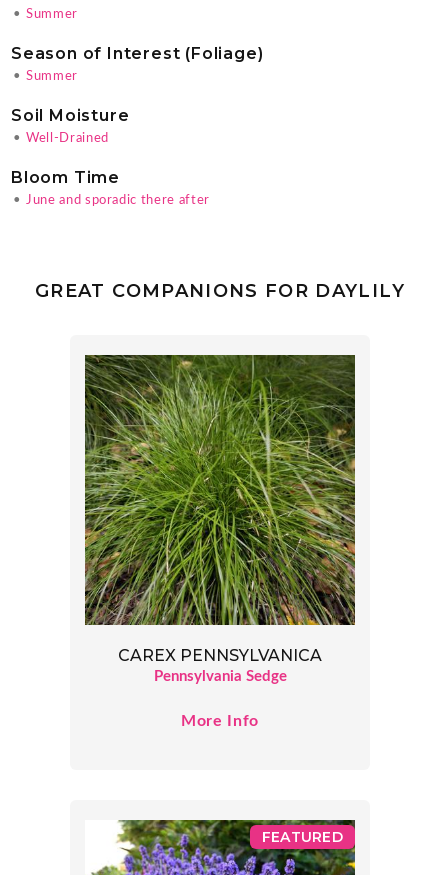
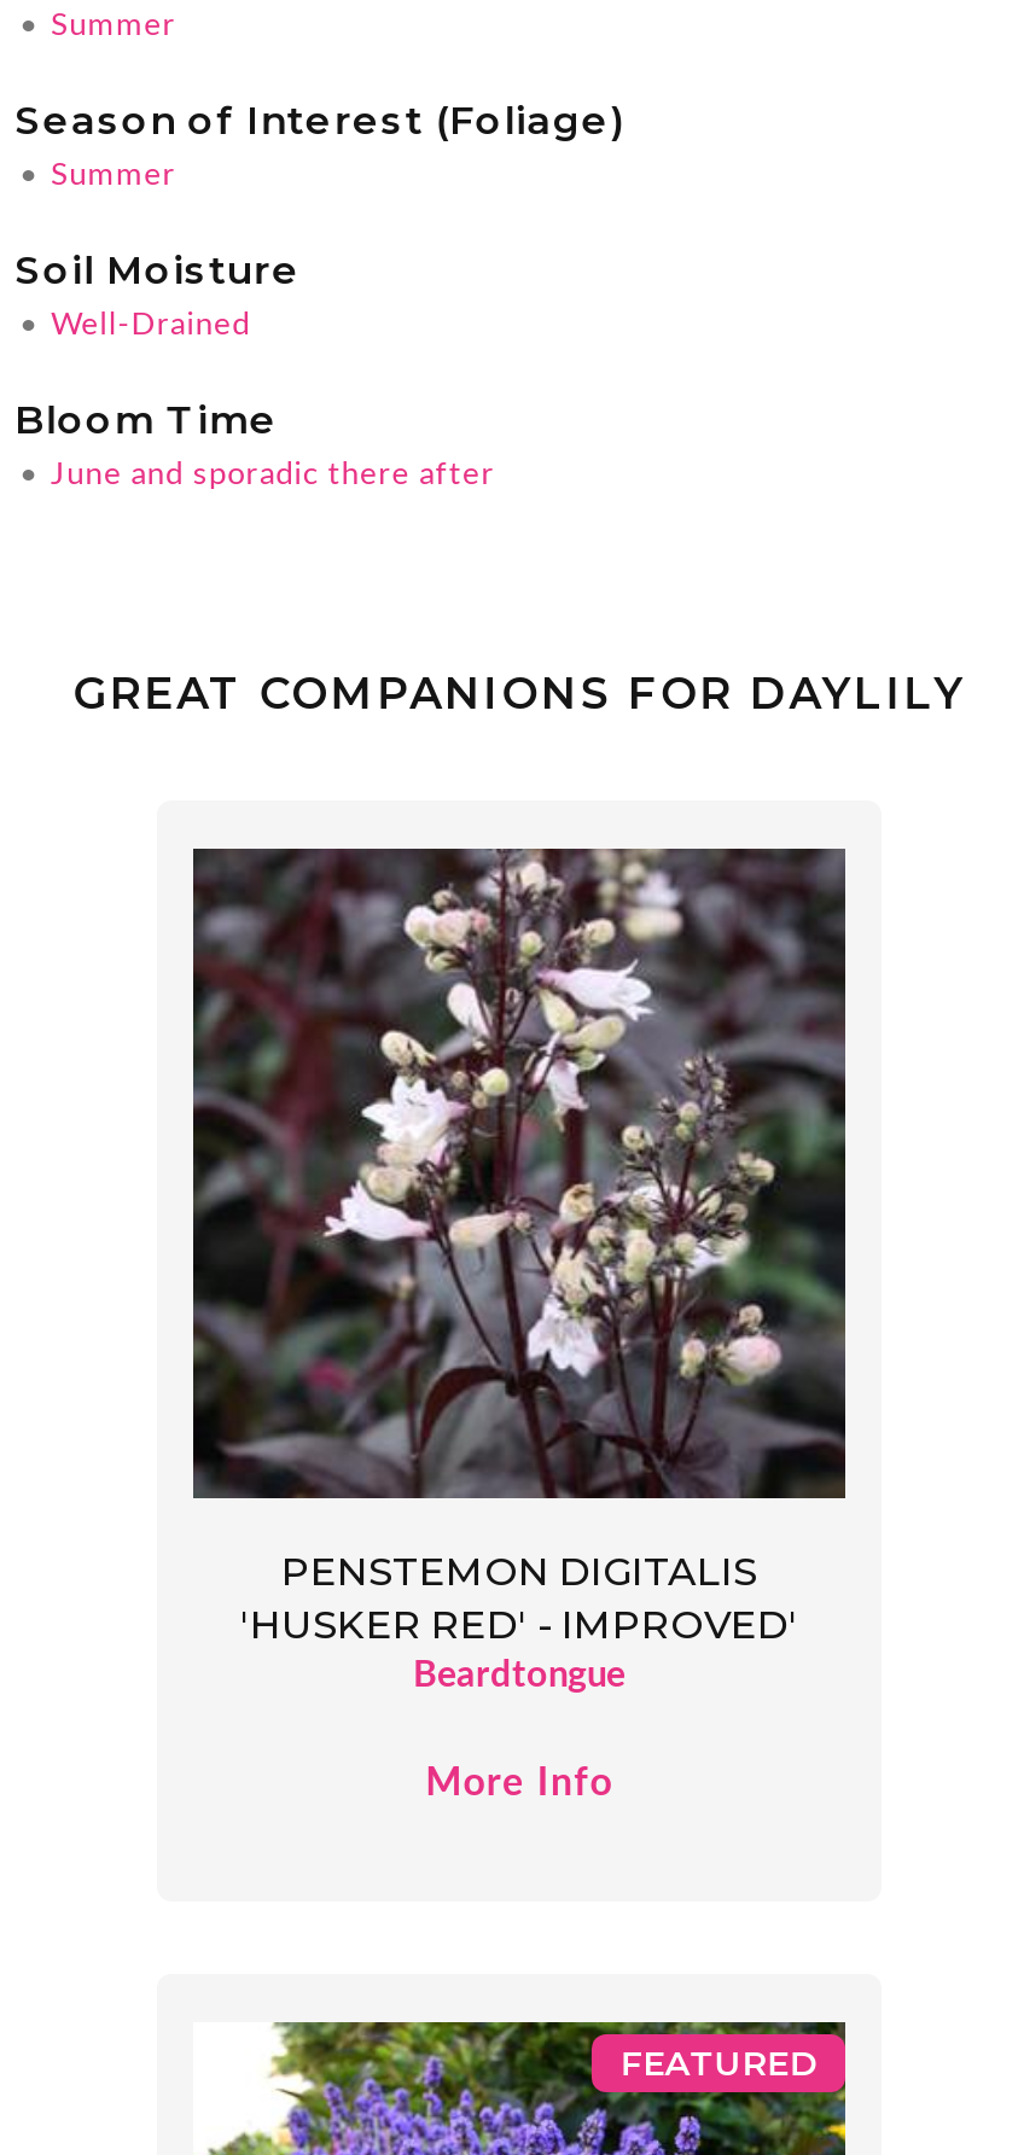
- [image]
- CAREX PENNSYLVANICA
- Pennsylvania Sedge
+ [image]
+ PENSTEMON DIGITALIS
+ 'HUSKER RED' - IMPROVED'
+ Beardtongue
